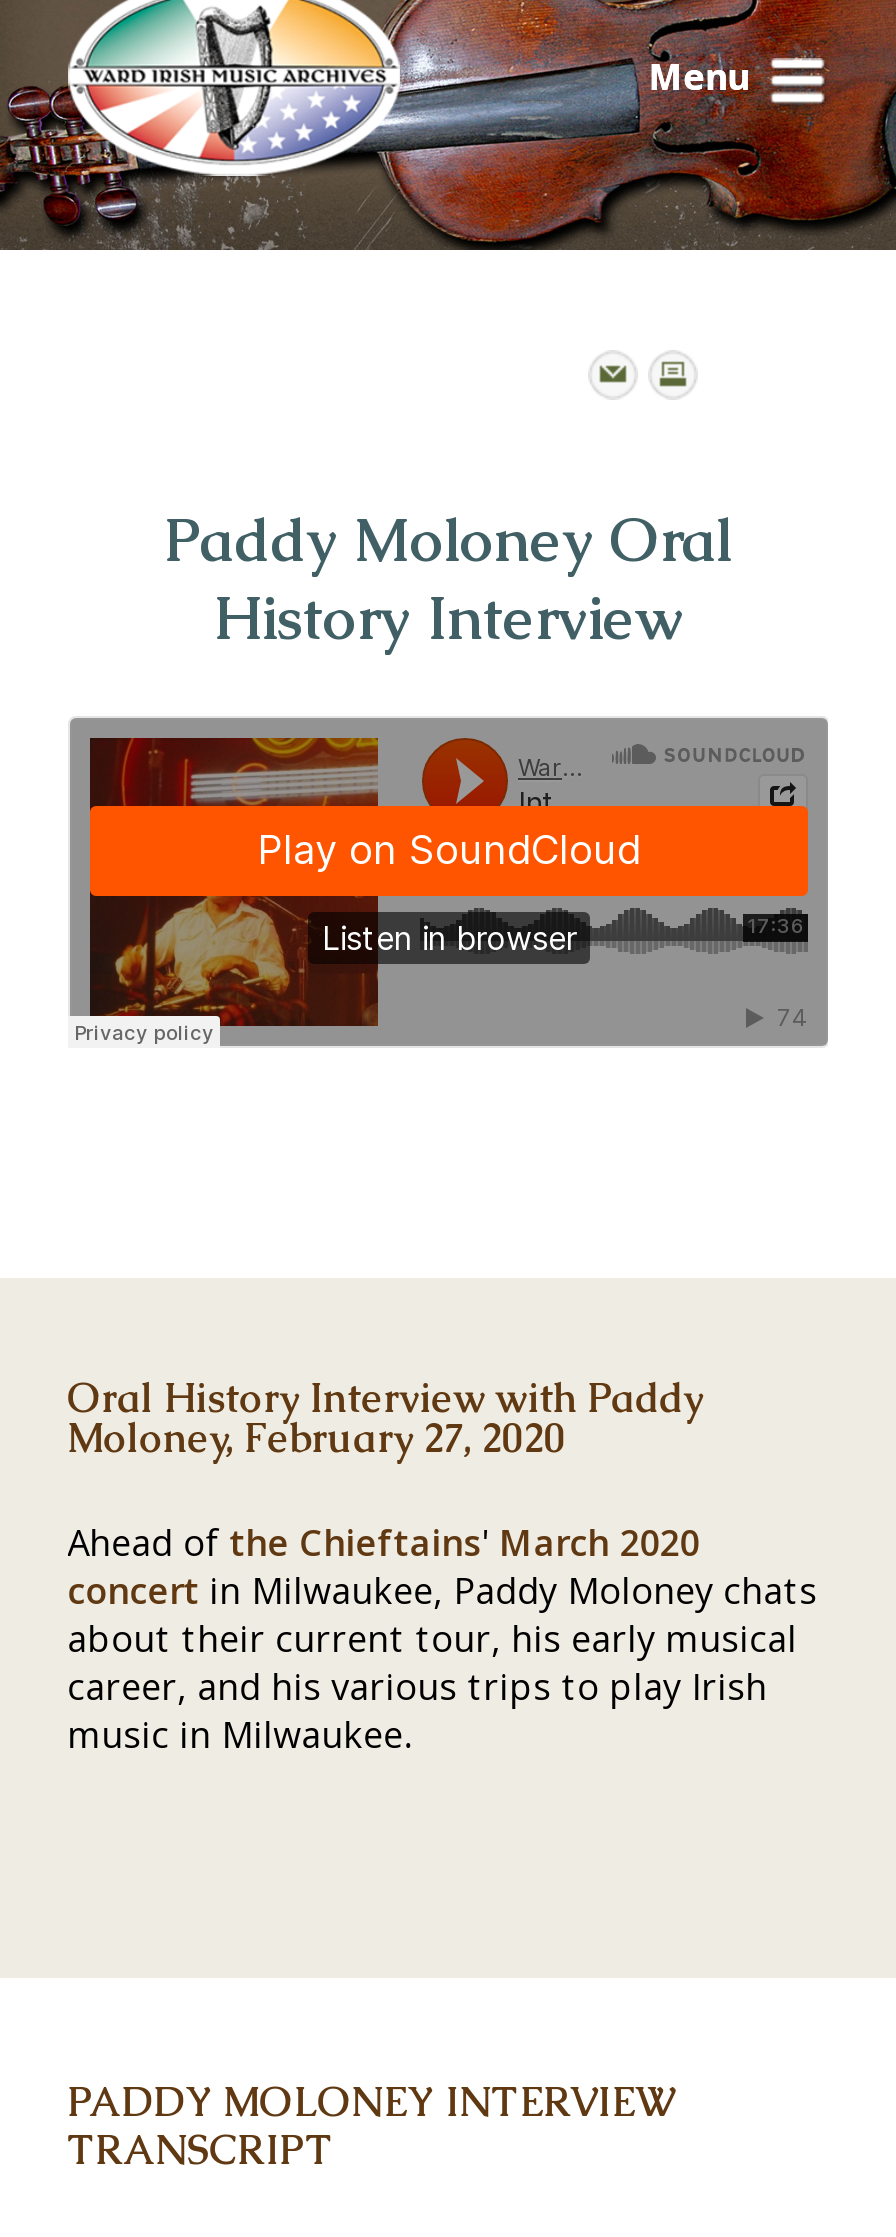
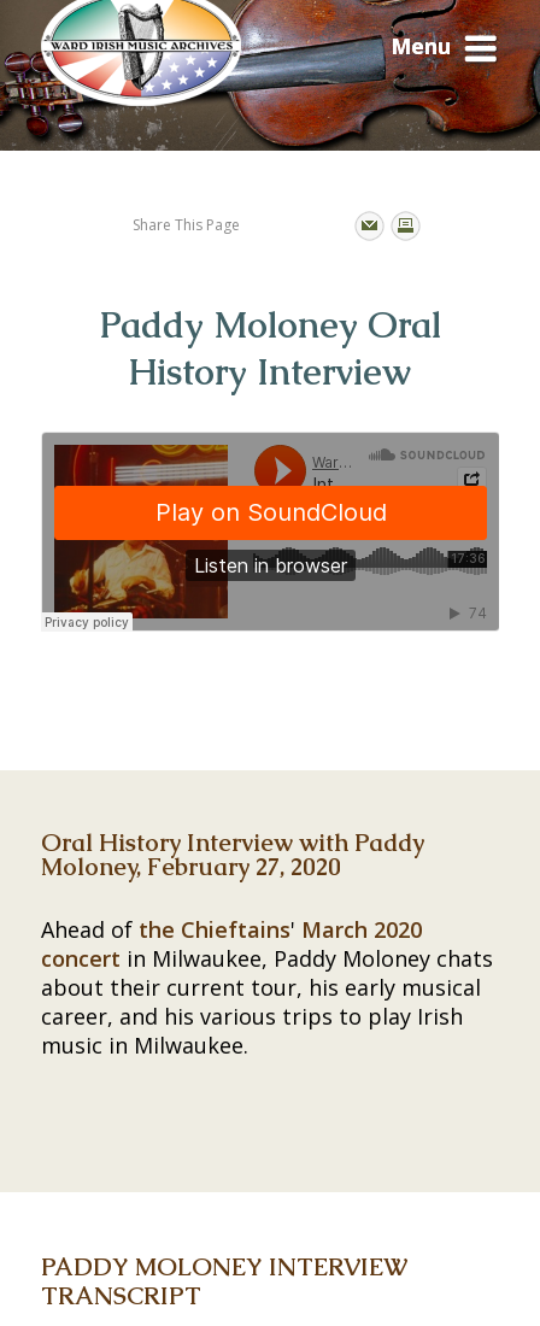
+ Share This Page
